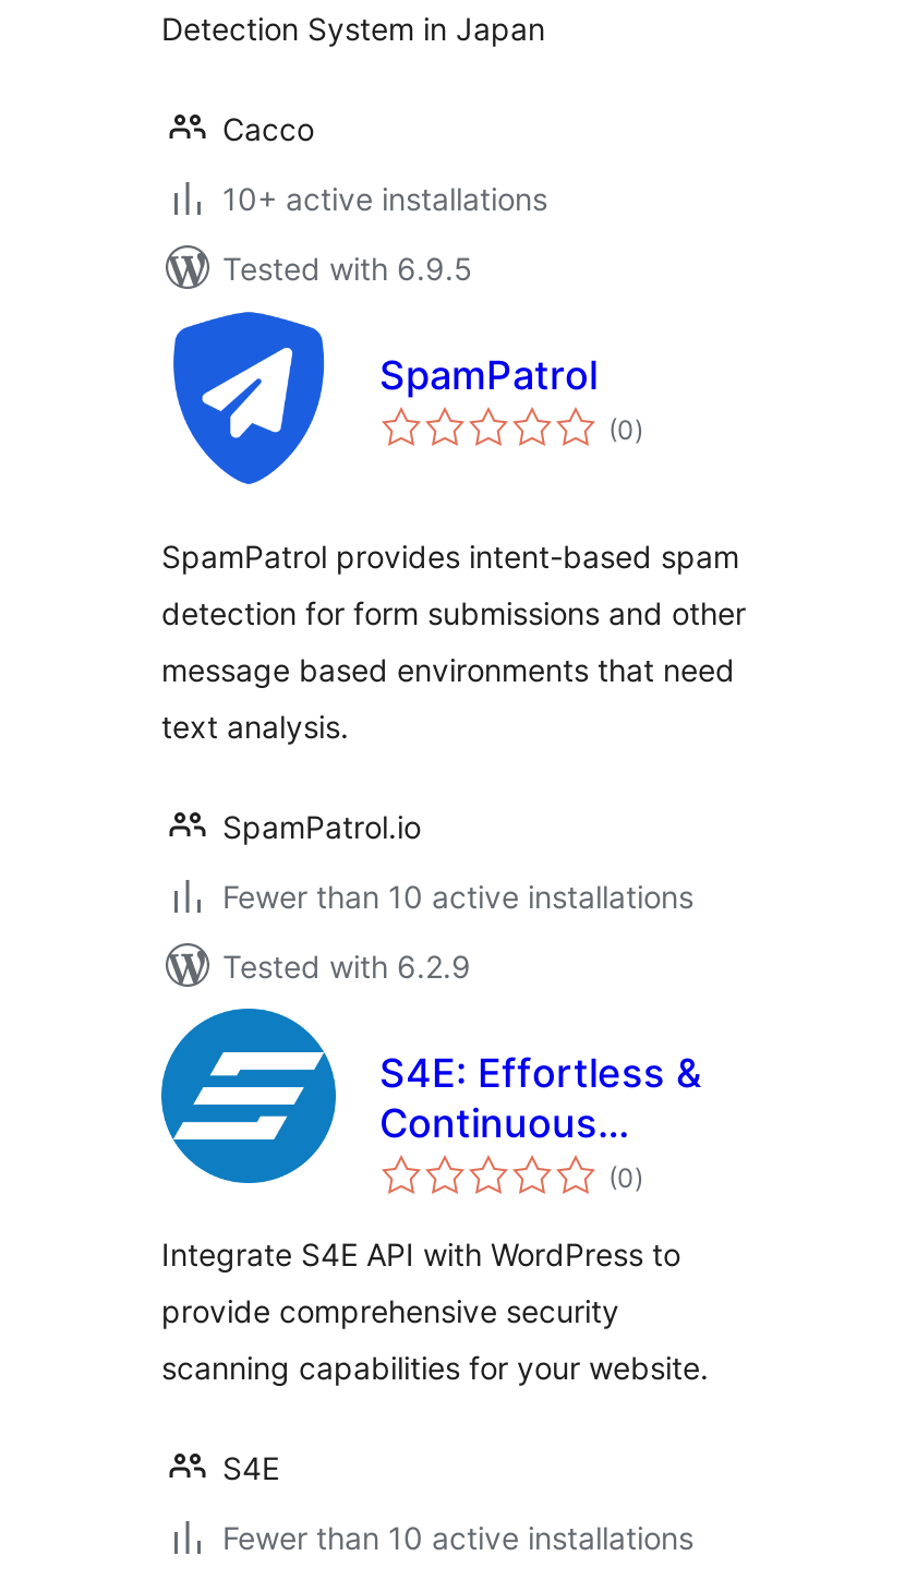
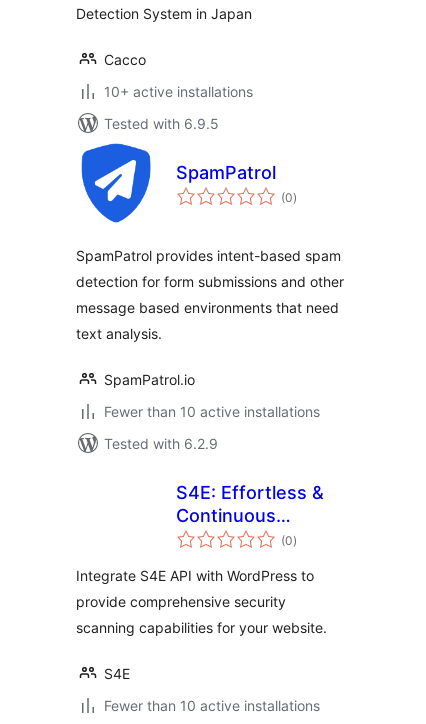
- [image]
